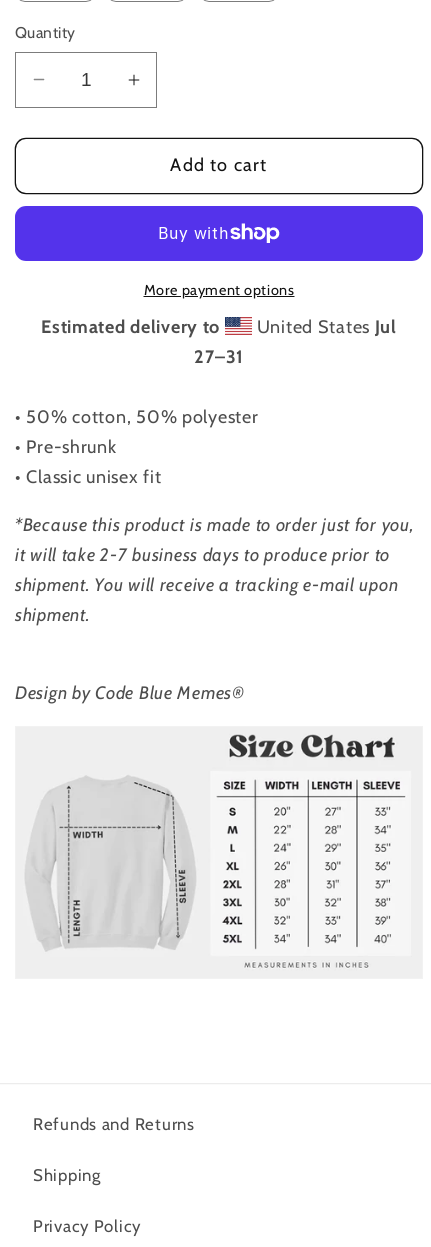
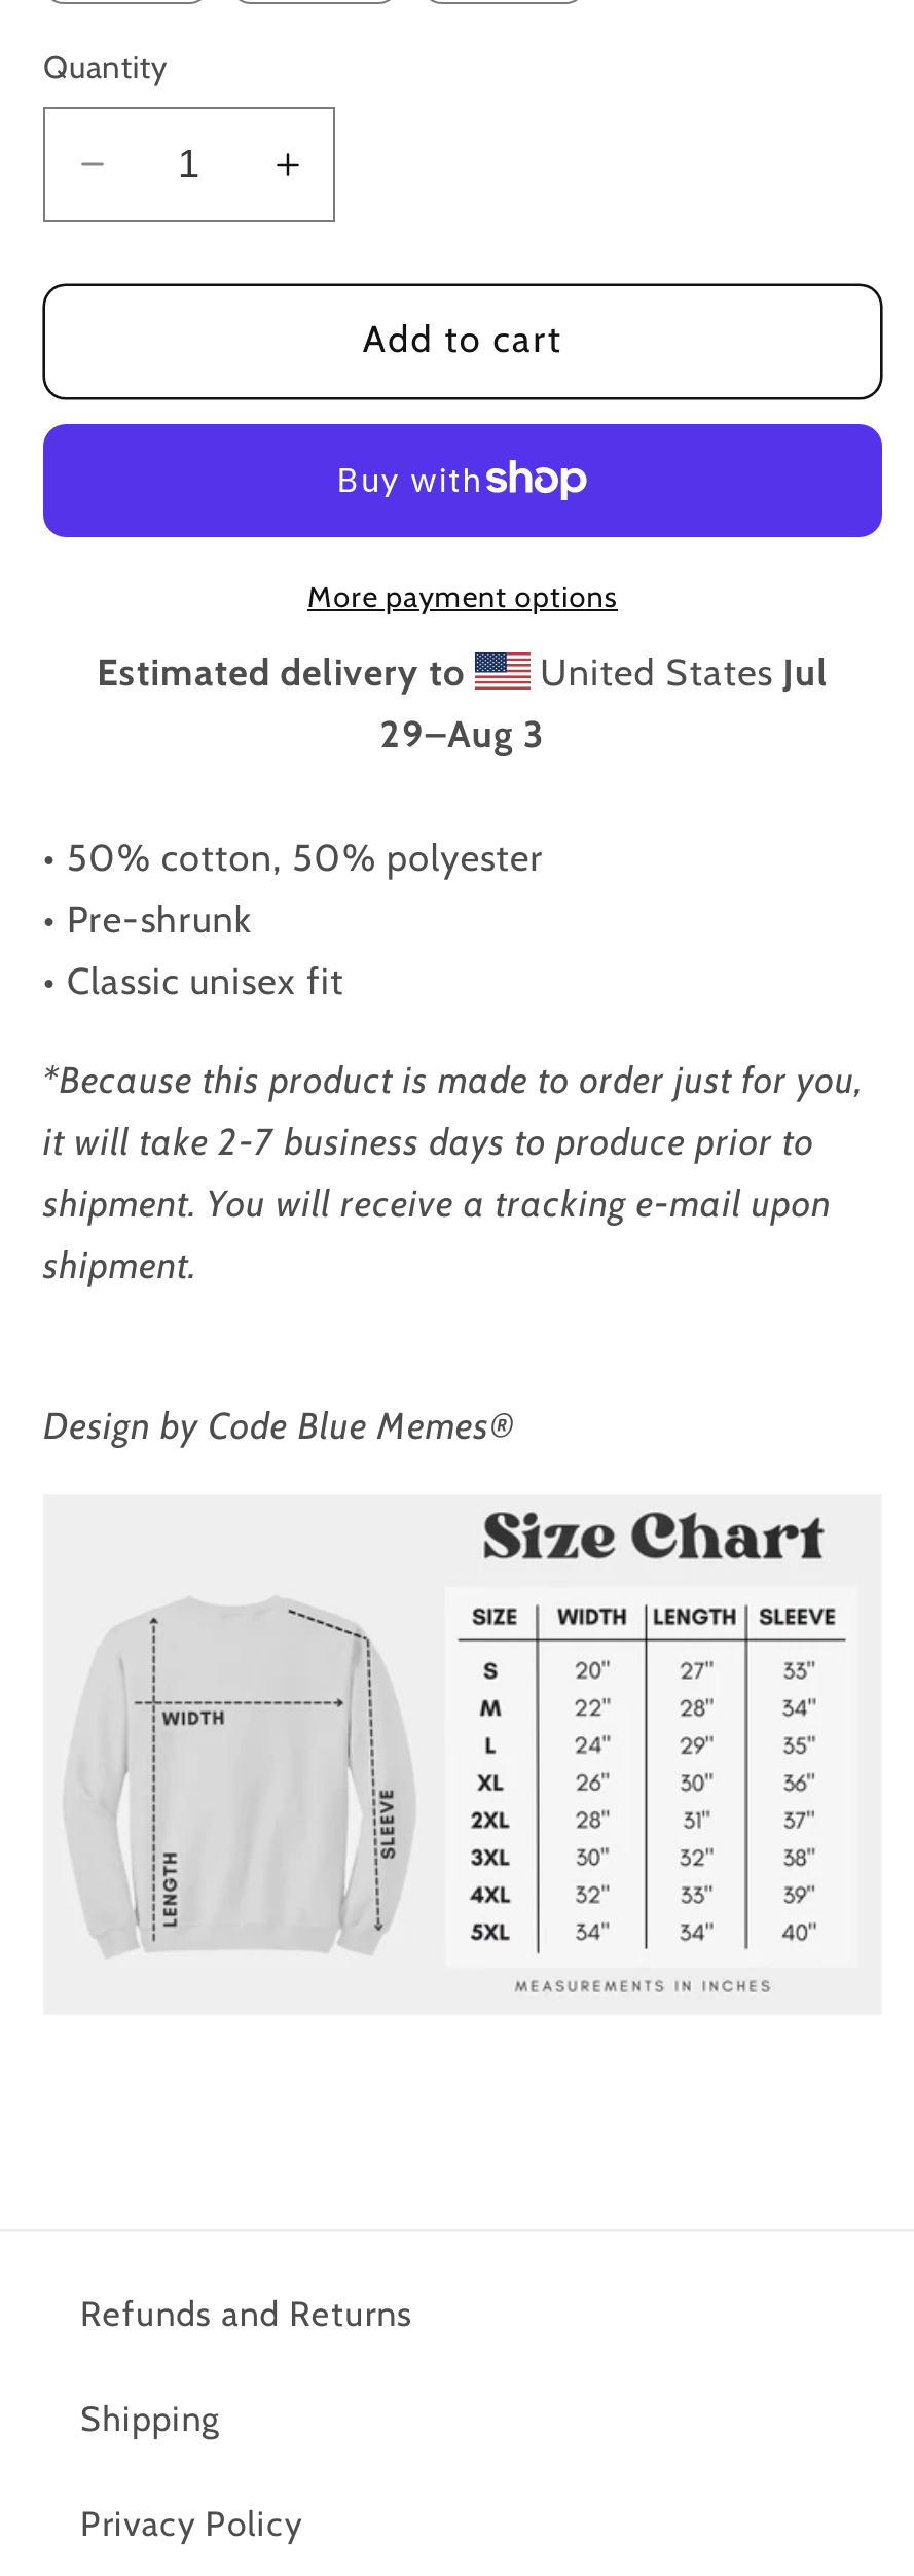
- 27–31
+ 29–Aug 3
